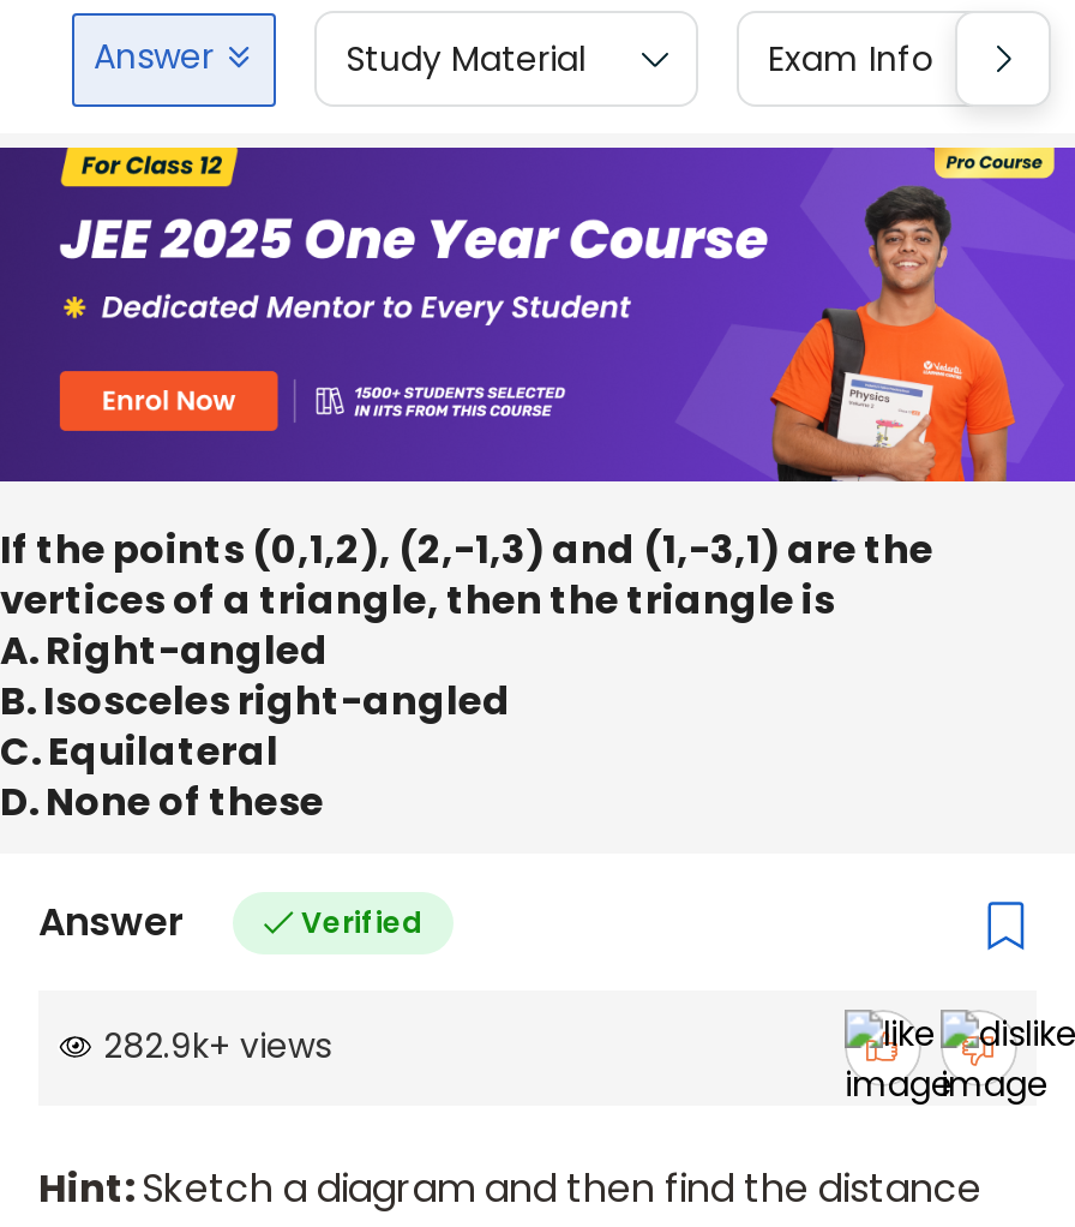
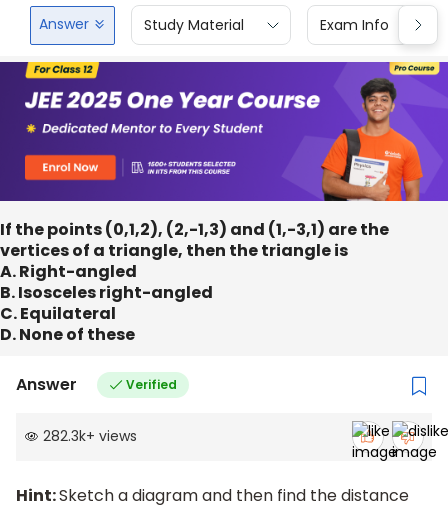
- 282.9k+ views
+ 282.3k+ views
